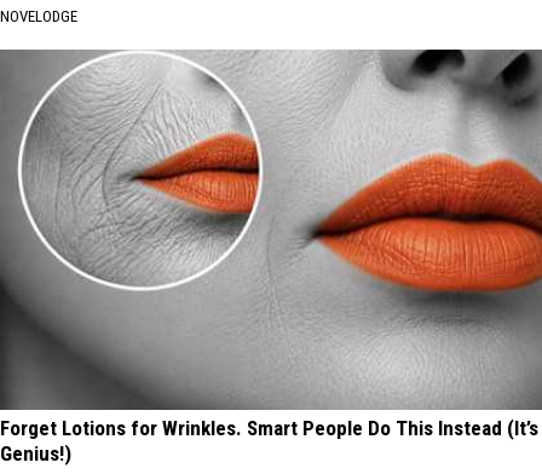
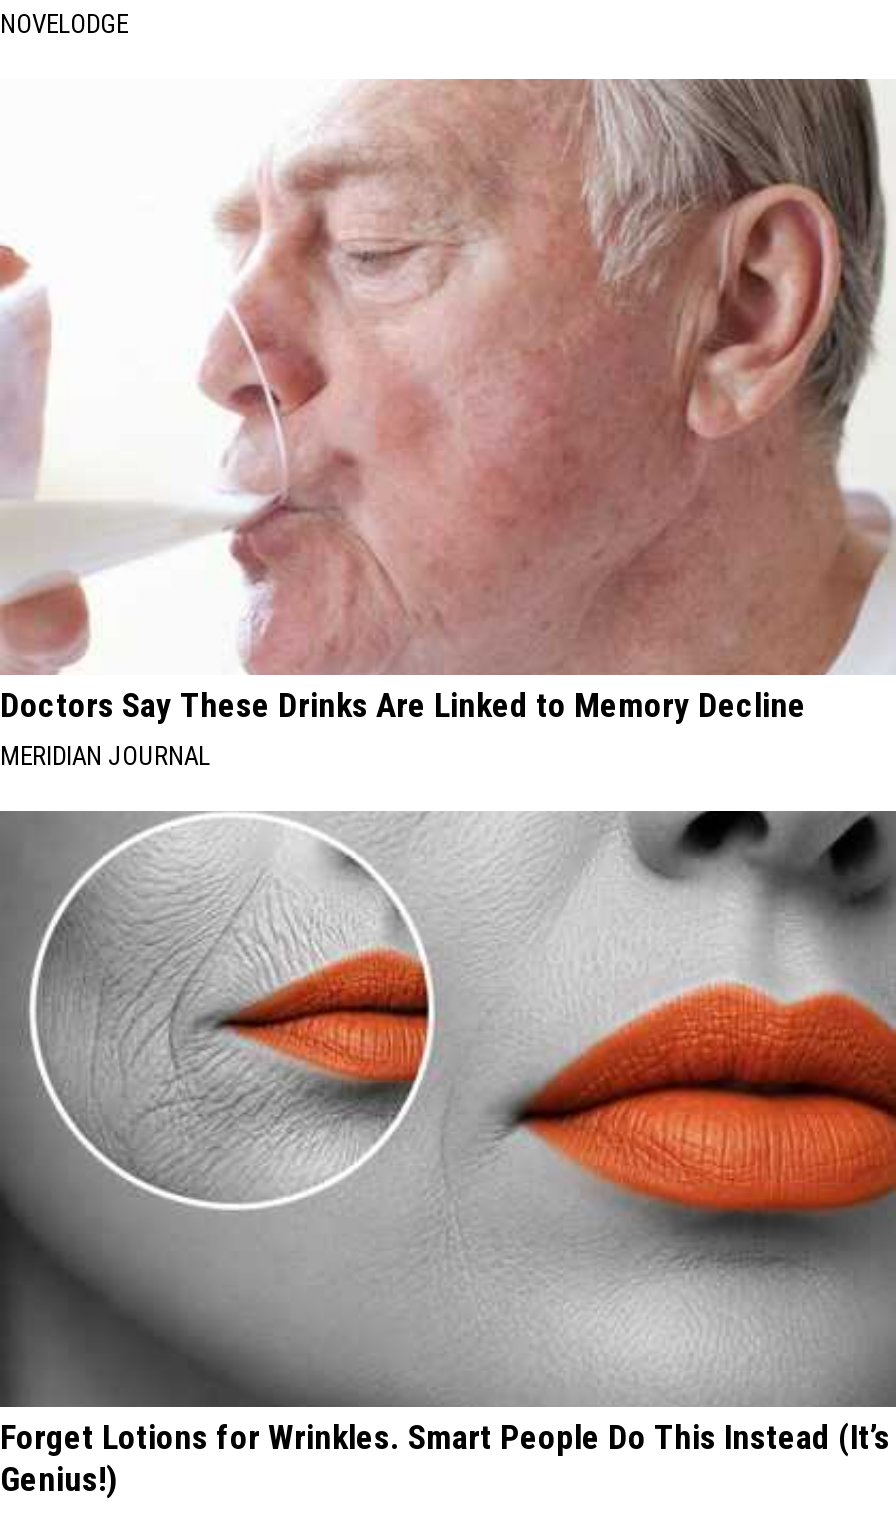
+ [image]
+ Doctors Say These Drinks Are Linked to Memory Decline
+ MERIDIAN JOURNAL
